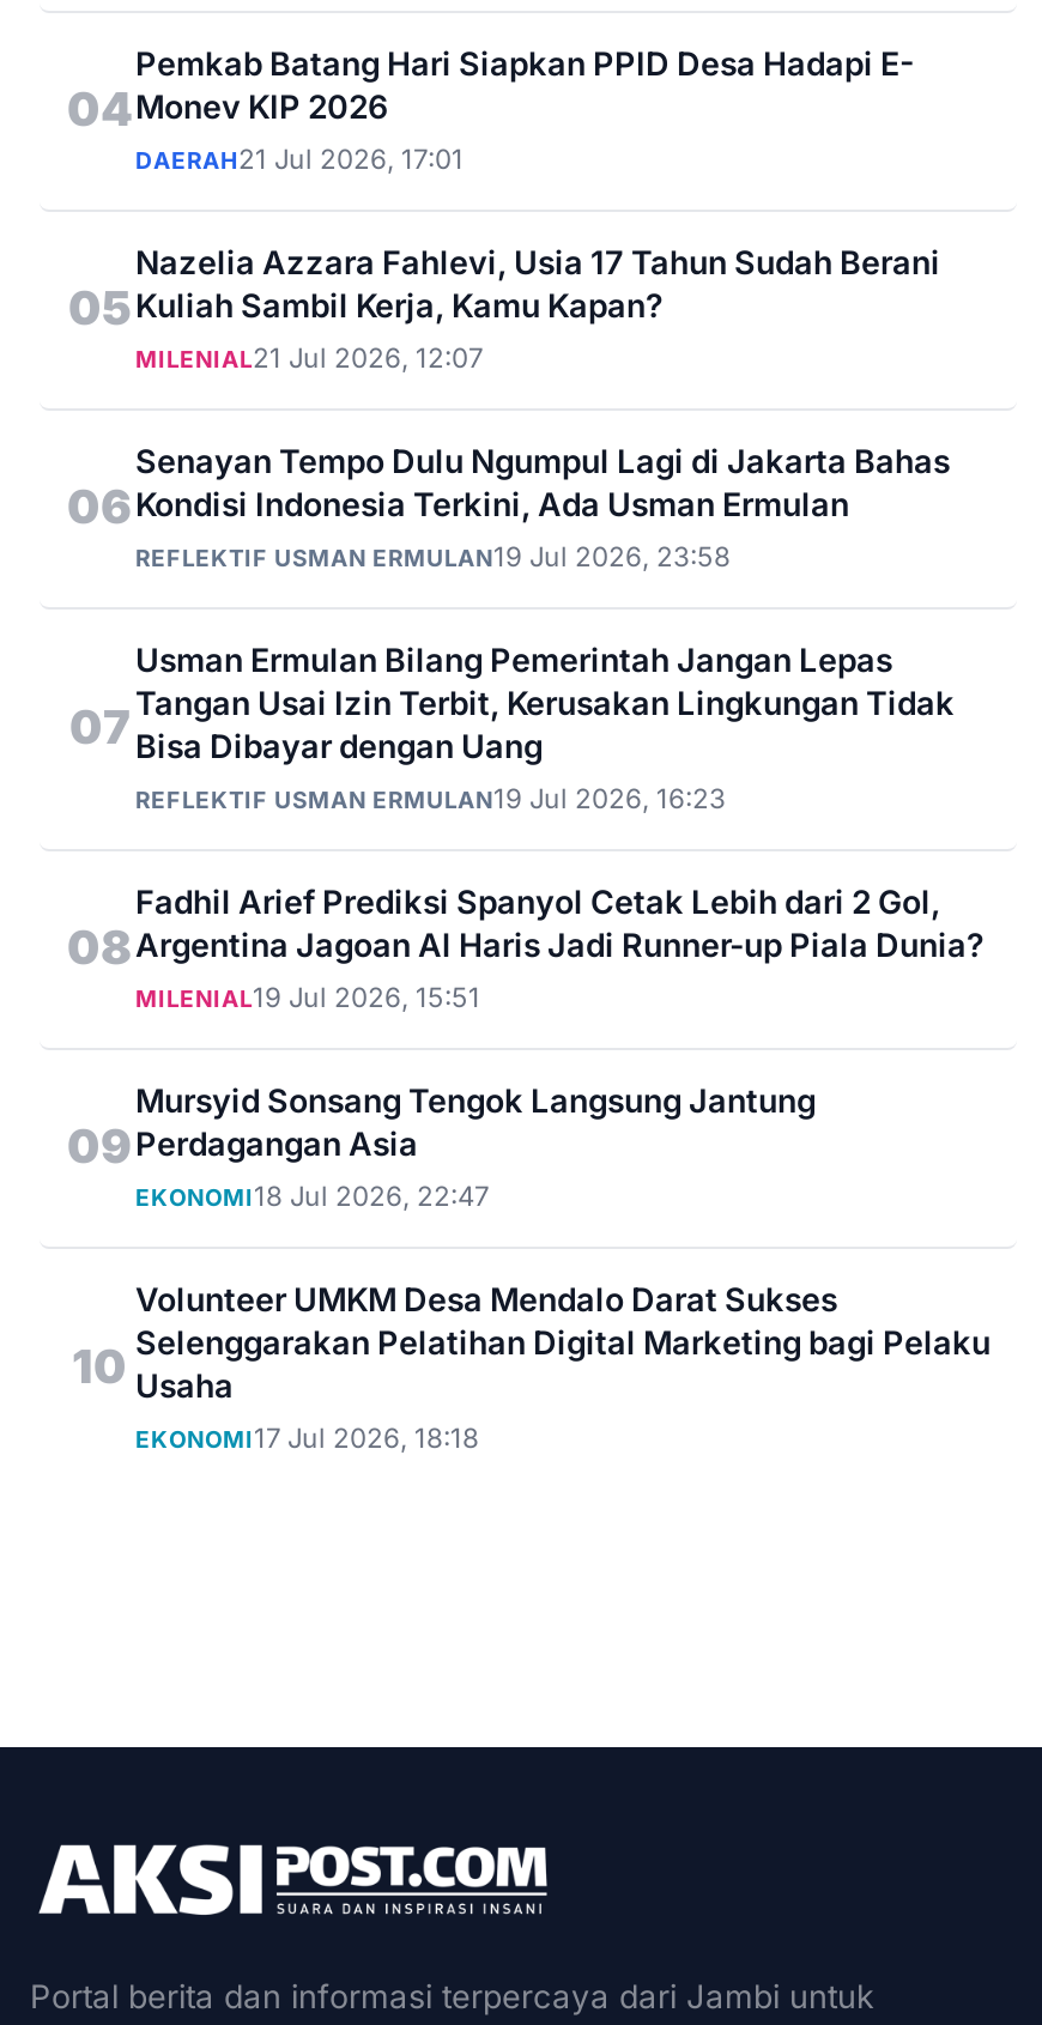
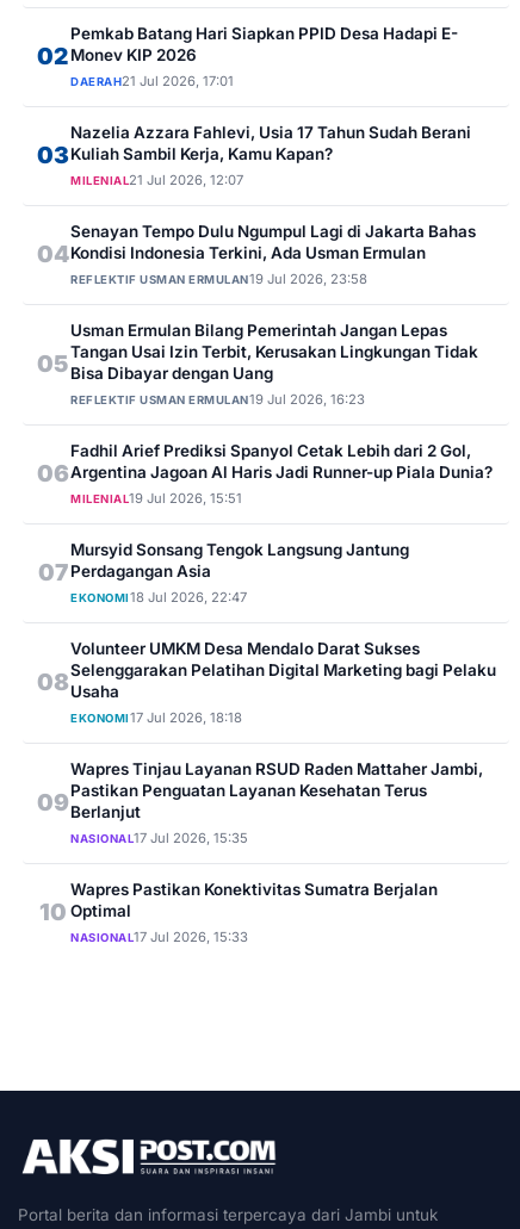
- 04 Monev KIP 2026
+ 02 Monev KIP 2026

- 05 Kuliah Sambil Kerja, Kamu Kapan?
+ 03 Kuliah Sambil Kerja, Kamu Kapan?

- 06 Kondisi Indonesia Terkini, Ada Usman Ermulan
+ 04 Kondisi Indonesia Terkini, Ada Usman Ermulan

- 07 Tangan Usai Izin Terbit, Kerusakan Lingkungan Tidak Bisa Dibayar dengan Uang
+ 05 Tangan Usai Izin Terbit, Kerusakan Lingkungan Tidak Bisa Dibayar dengan Uang

- 08 Argentina Jagoan Al Haris Jadi Runner-up Piala Dunia?
+ 06 Argentina Jagoan Al Haris Jadi Runner-up Piala Dunia?

- 09 Perdagangan Asia
+ 07 Perdagangan Asia

- 10 Selenggarakan Pelatihan Digital Marketing bagi Pelaku Usaha
+ 08 Selenggarakan Pelatihan Digital Marketing bagi Pelaku Usaha

+ 09

+ Wapres Tinjau Layanan RSUD Raden Mattaher Jambi,
+ Pastikan Penguatan Layanan Kesehatan Terus
+ Berlanjut
+ NASIONAL 17 Jul 2026, 15:35
+ 10

+ Wapres Pastikan Konektivitas Sumatra Berjalan
+ Optimal
+ NASIONAL 17 Jul 2026, 15:33
